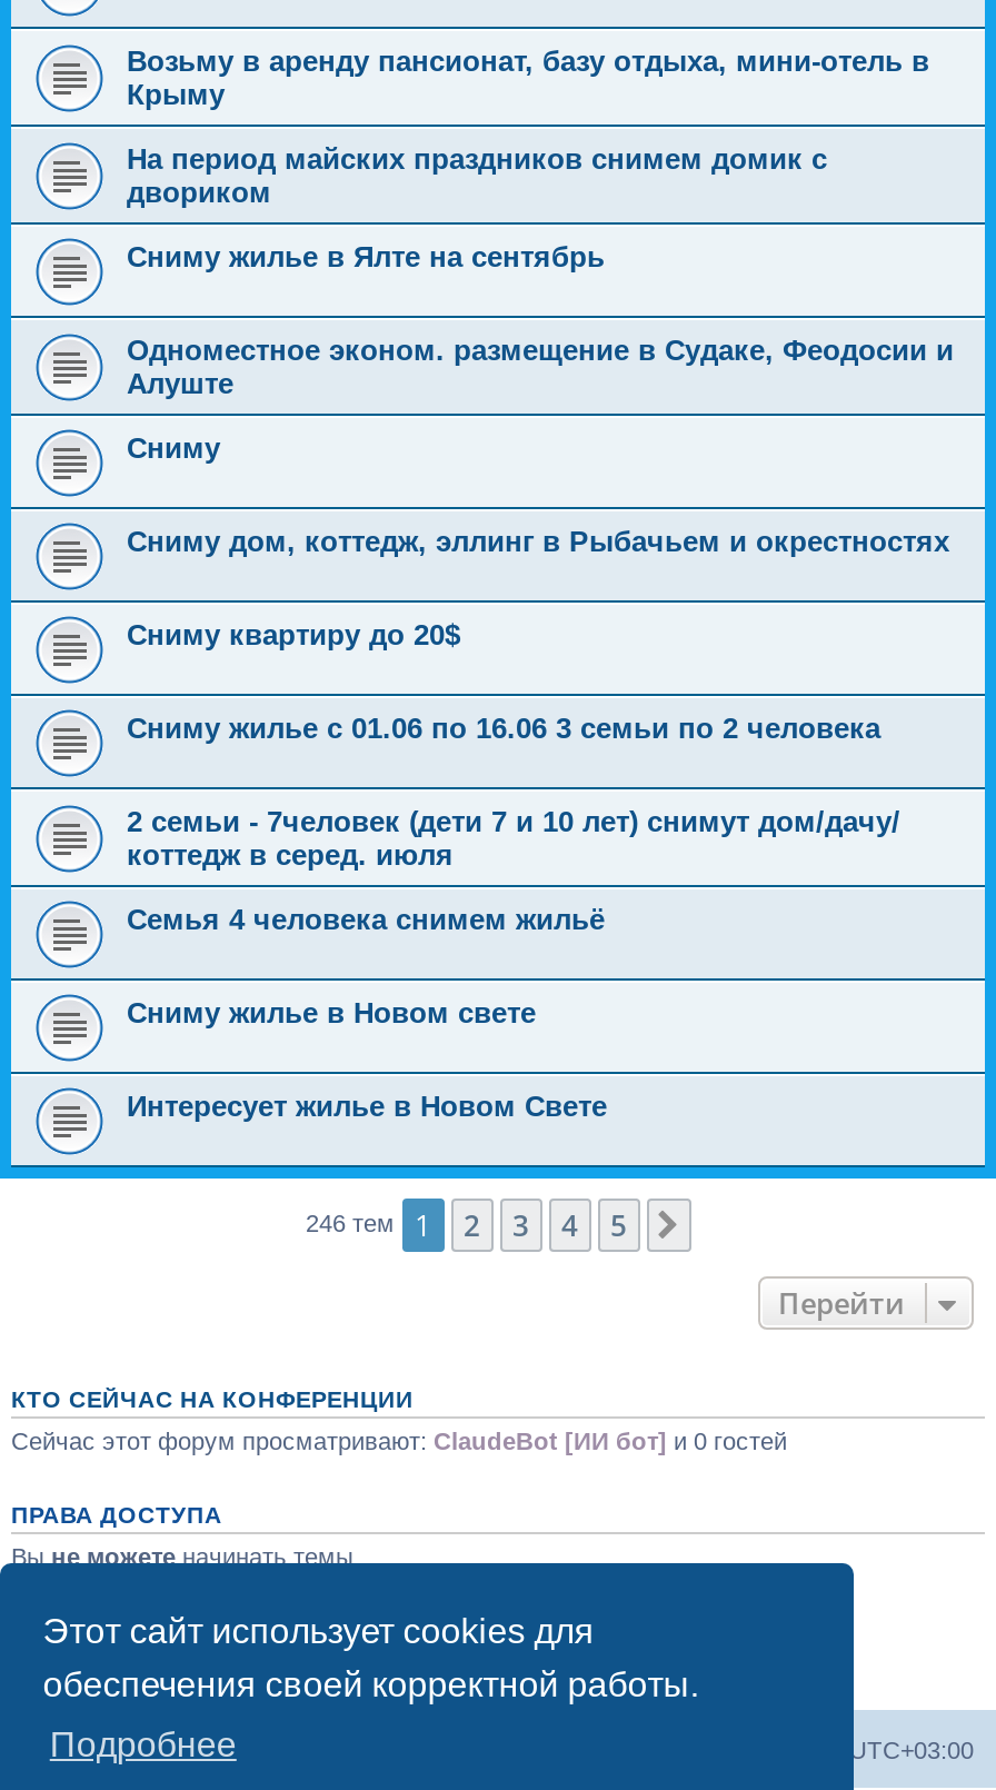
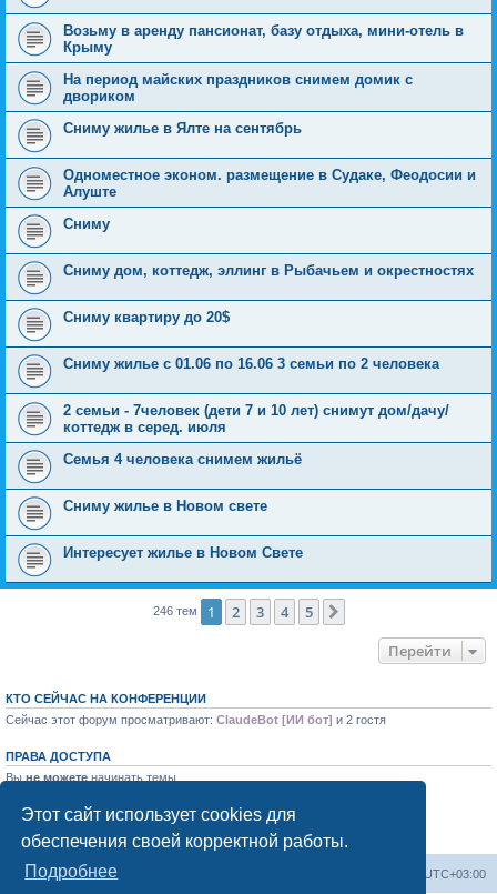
- Сейчас этот форум просматривают: ClaudeBot [ИИ бот] и 0 гостей
+ Сейчас этот форум просматривают: ClaudeBot [ИИ бот] и 2 гостя
